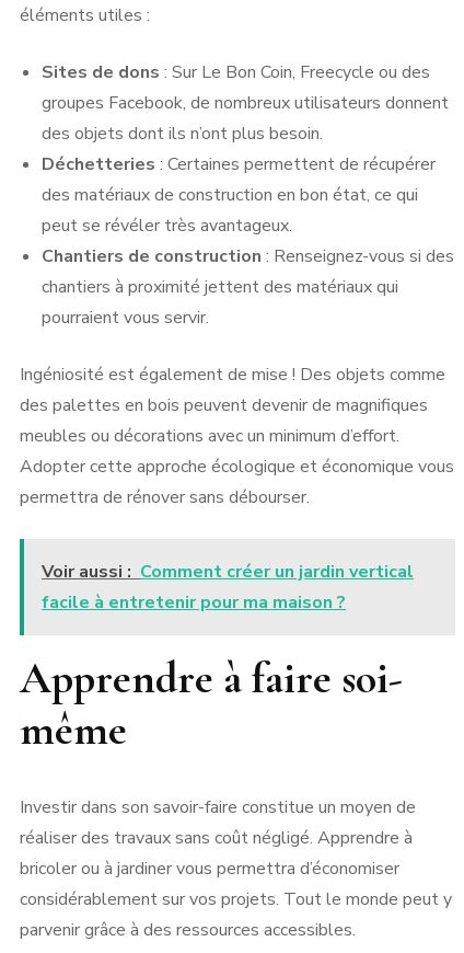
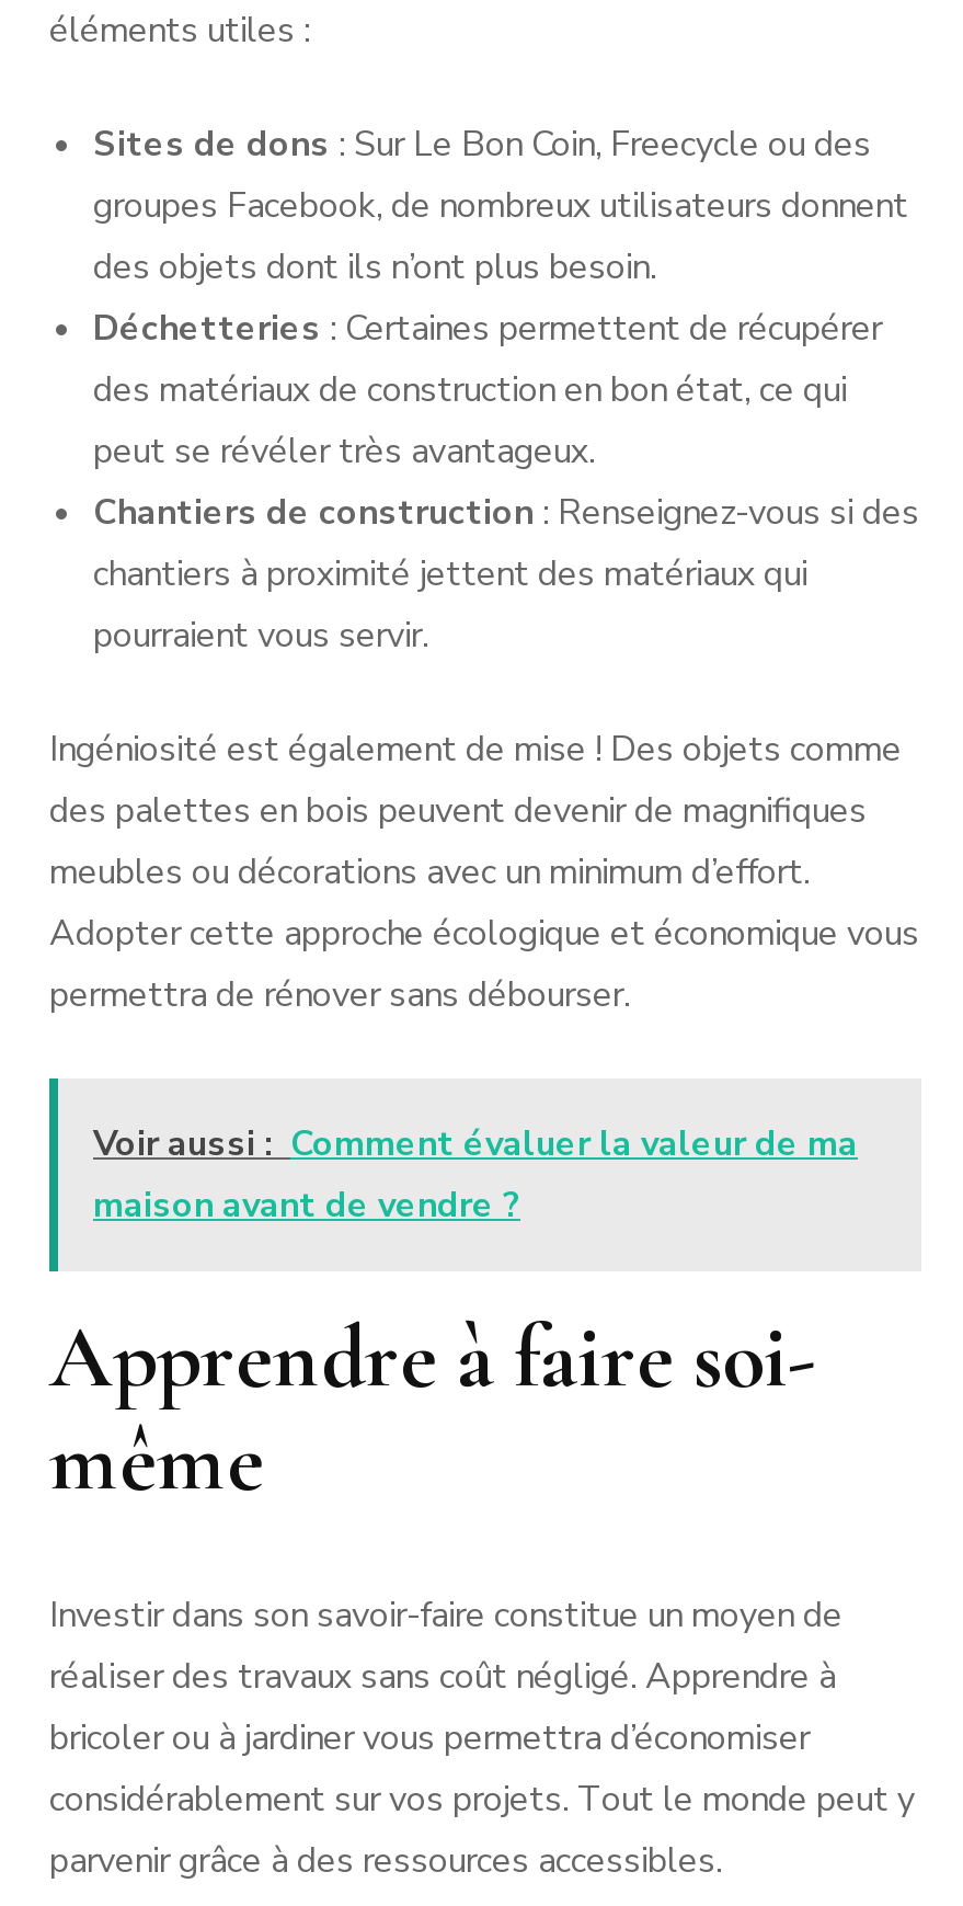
- Voir aussi : Comment créer un jardin vertical
- facile à entretenir pour ma maison ?
+ Voir aussi : Comment évaluer la valeur de ma
+ maison avant de vendre ?
